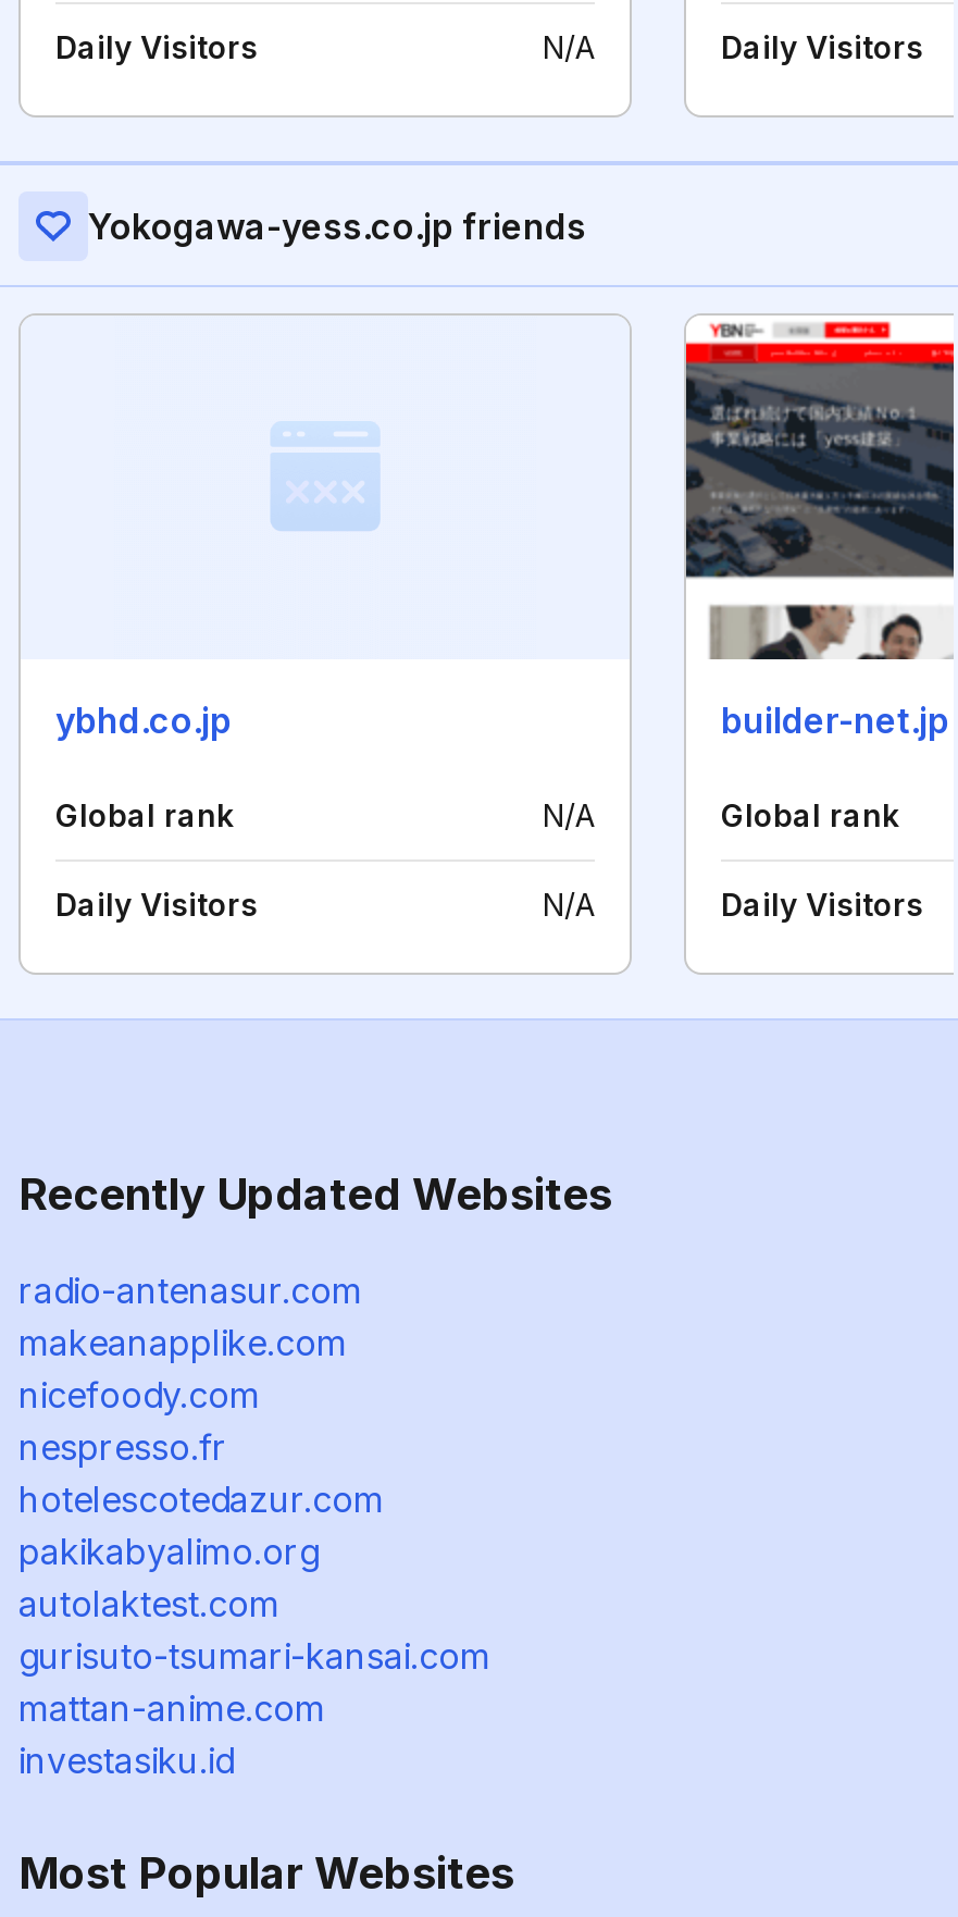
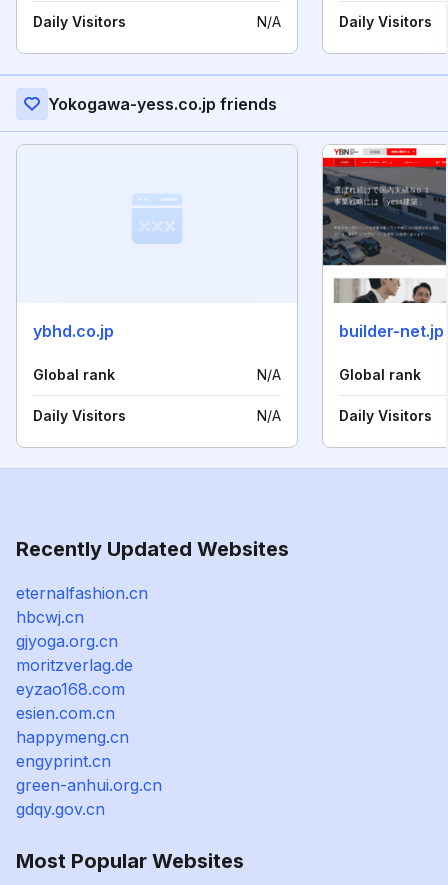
- radio-antenasur.com
- makeanapplike.com
- nicefoody.com
- nespresso.fr
- hotelescotedazur.com
- pakikabyalimo.org
- autolaktest.com
- gurisuto-tsumari-kansai.com
- mattan-anime.com
- investasiku.id
+ eternalfashion.cn
+ hbcwj.cn
+ gjyoga.org.cn
+ moritzverlag.de
+ eyzao168.com
+ esien.com.cn
+ happymeng.cn
+ engyprint.cn
+ green-anhui.org.cn
+ gdqy.gov.cn
